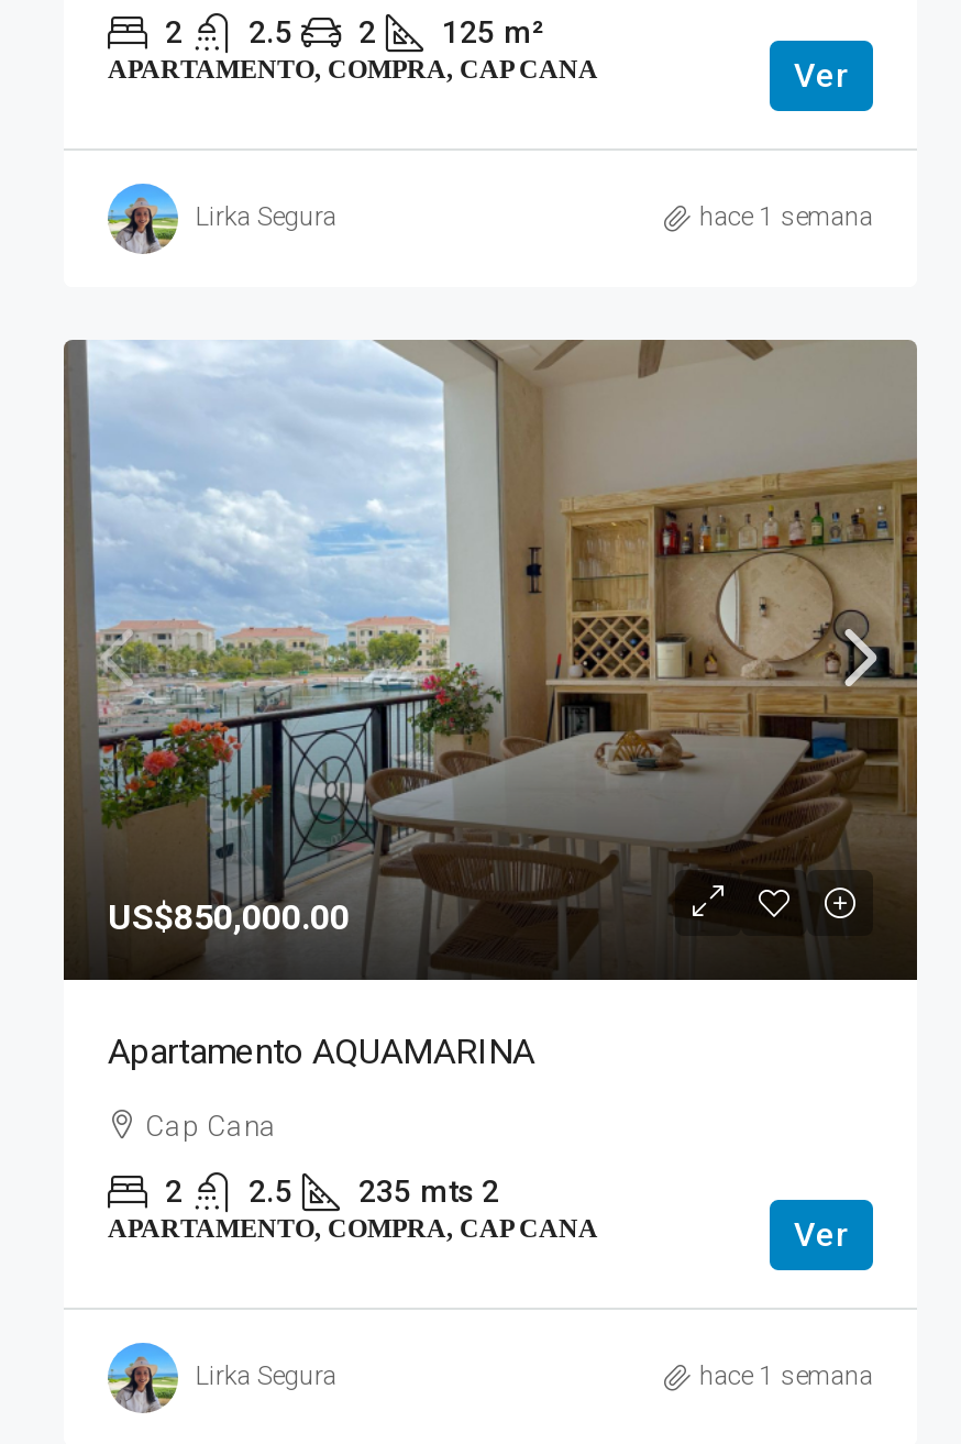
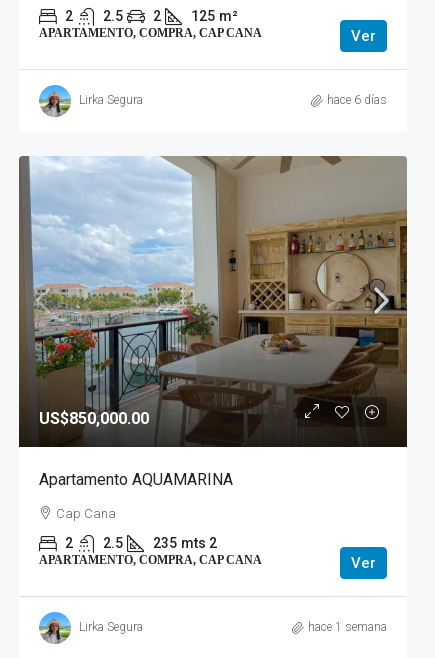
- hace 1 semana
+ hace 6 días
